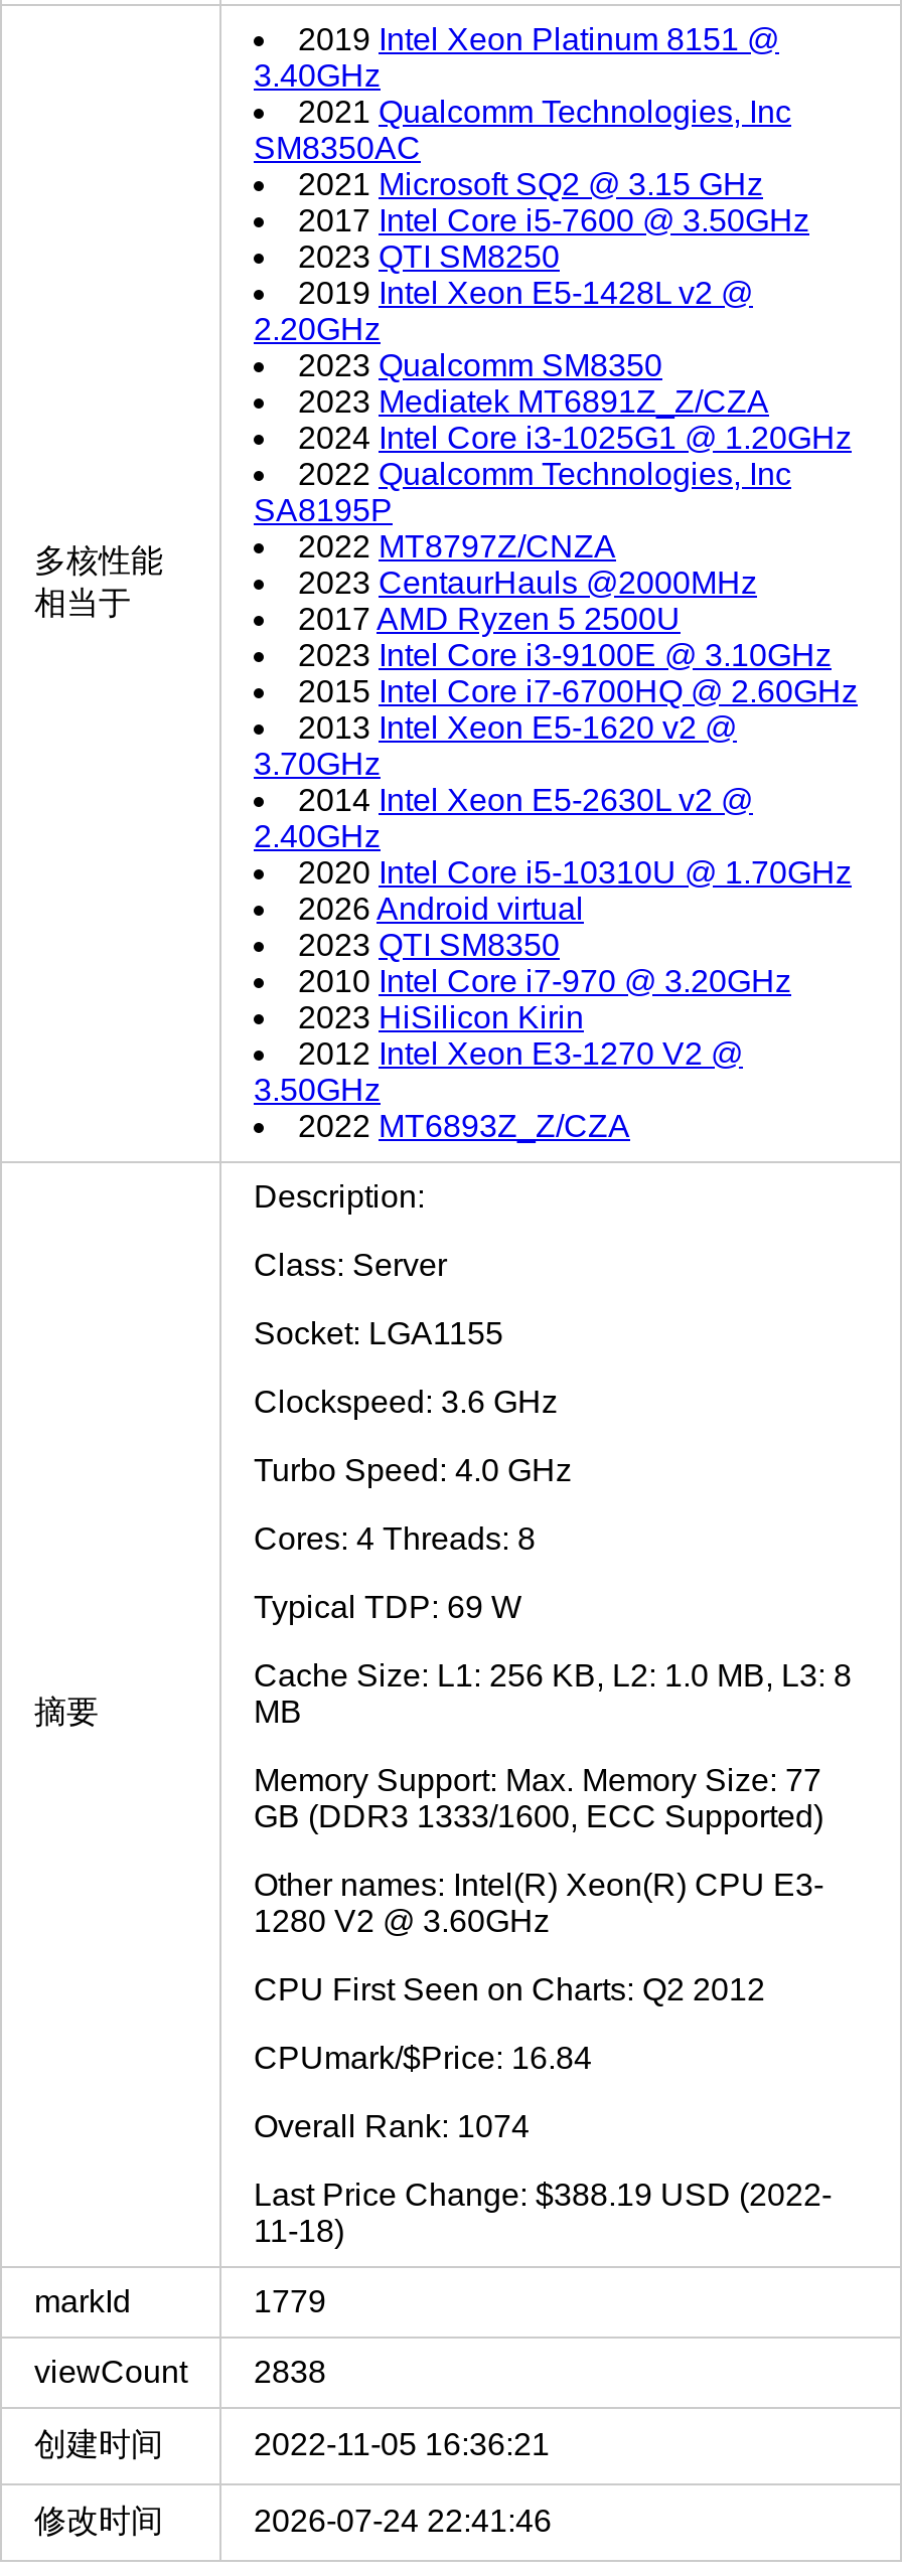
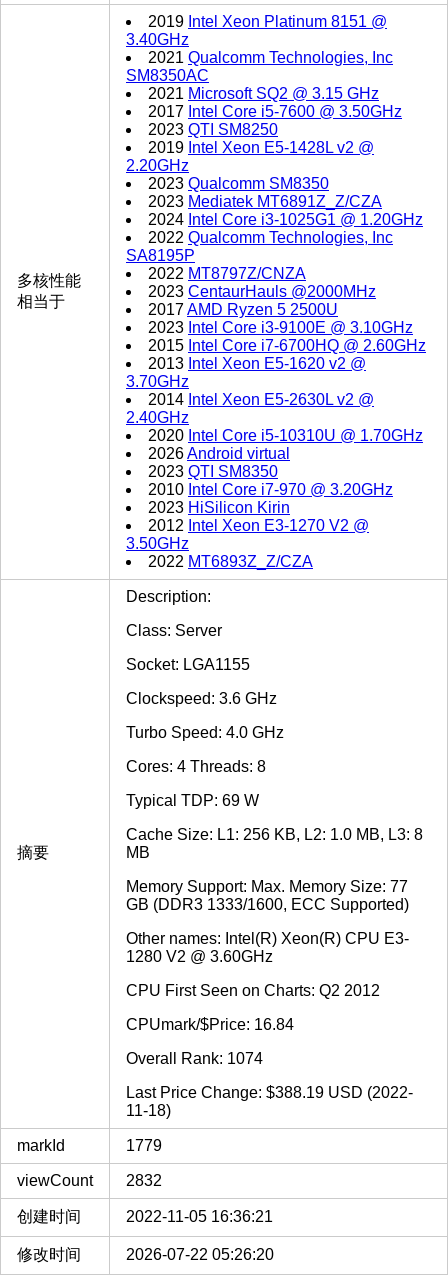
- viewCount 2838
+ viewCount 2832

- 2026-07-24 22:41:46
+ 2026-07-22 05:26:20
